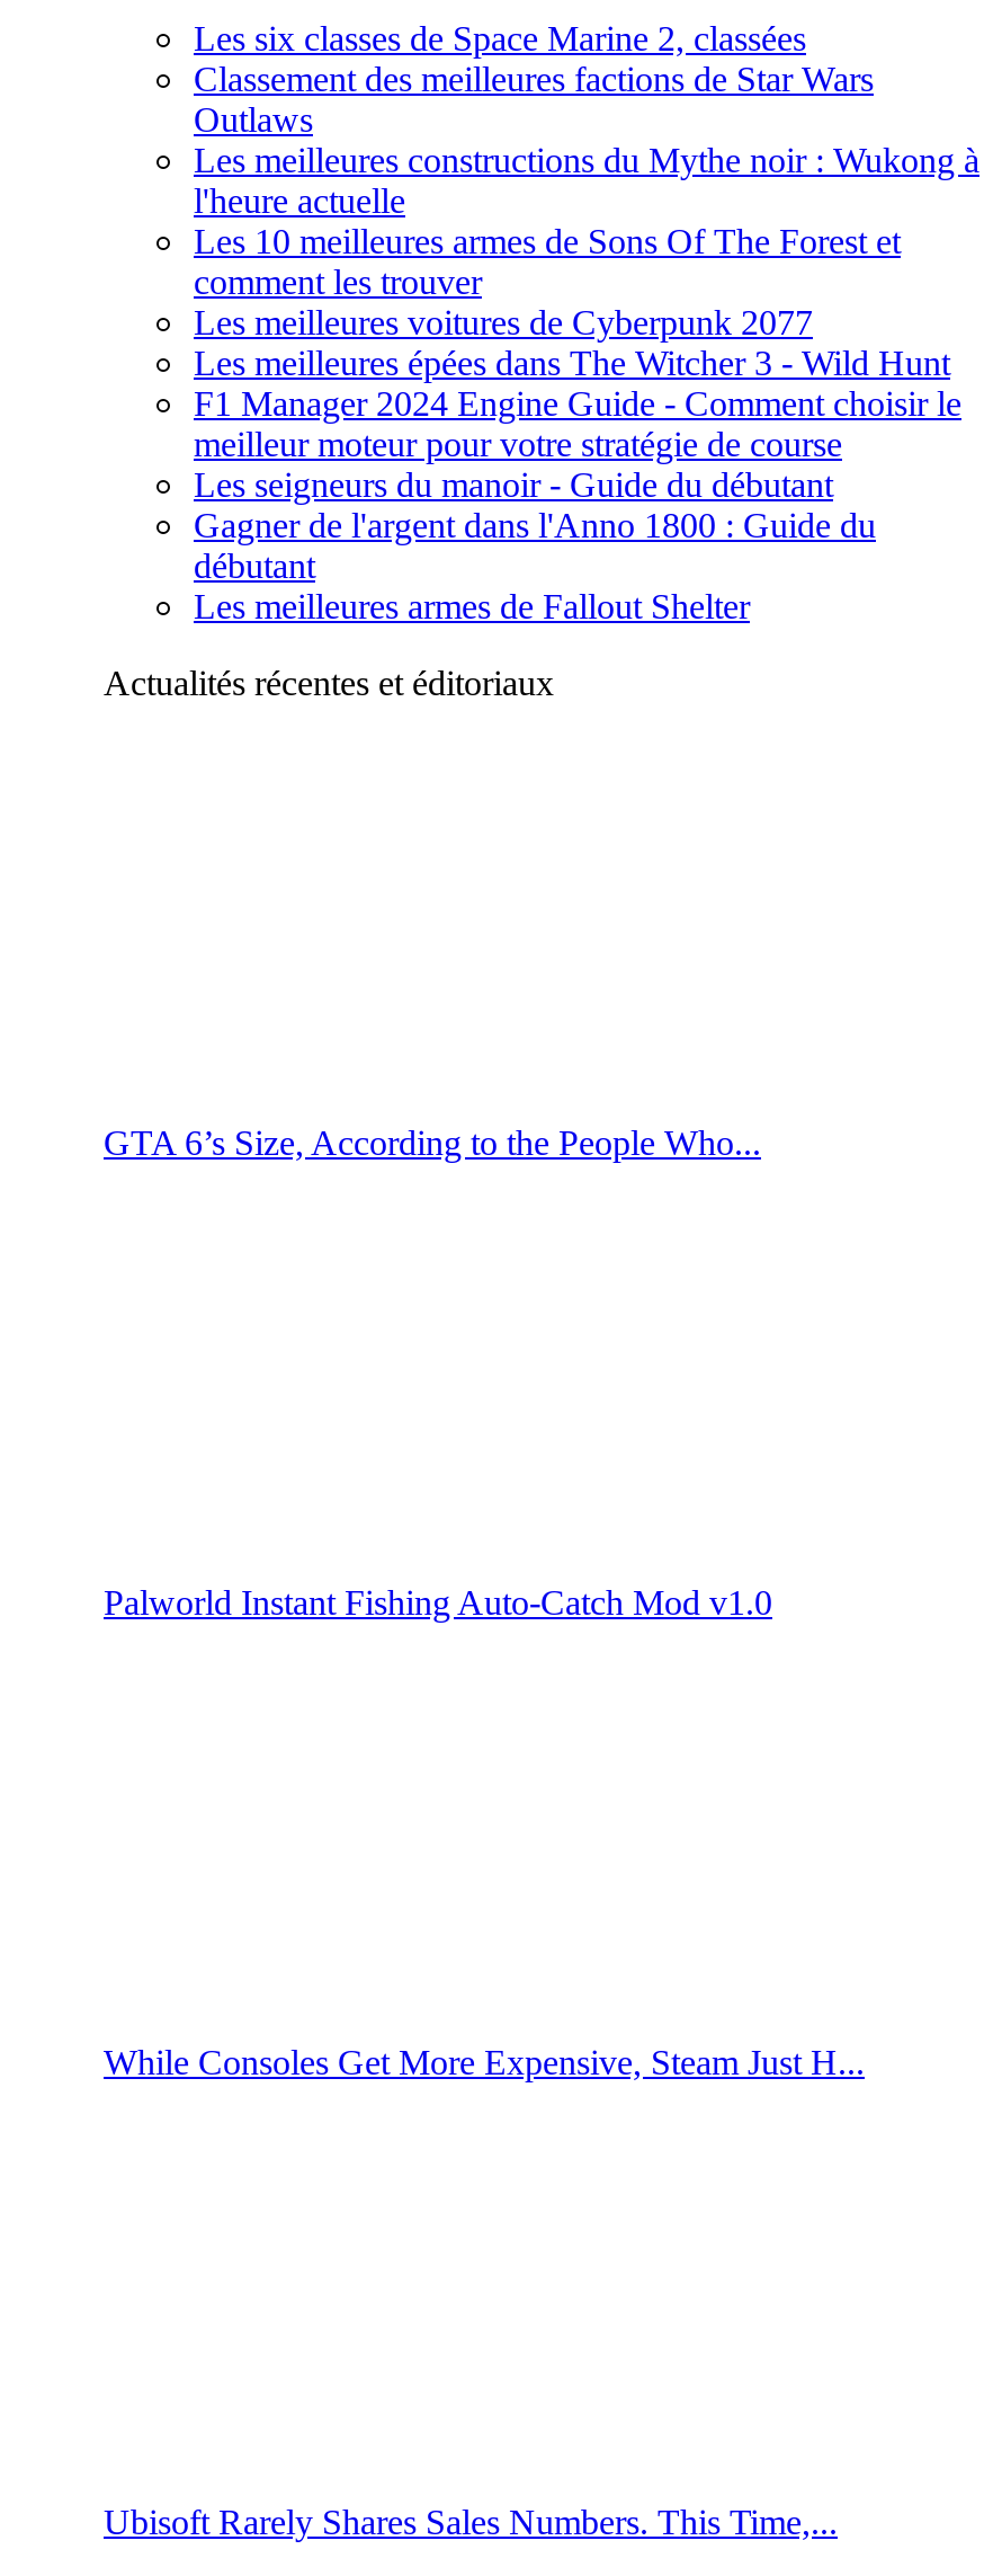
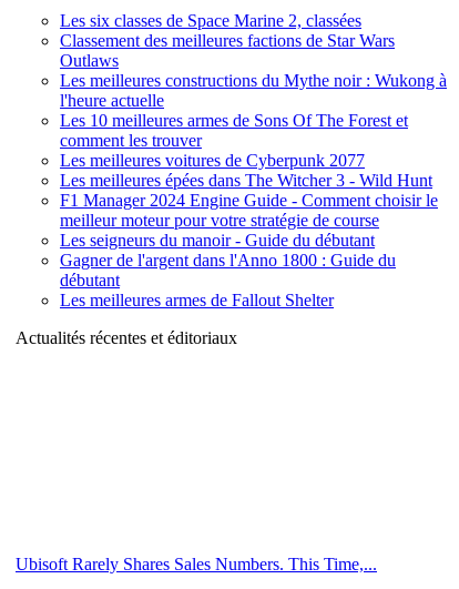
- GTA 6’s Size, According to the People Who...

- Palworld Instant Fishing Auto-Catch Mod v1.0

- While Consoles Get More Expensive, Steam Just H...
